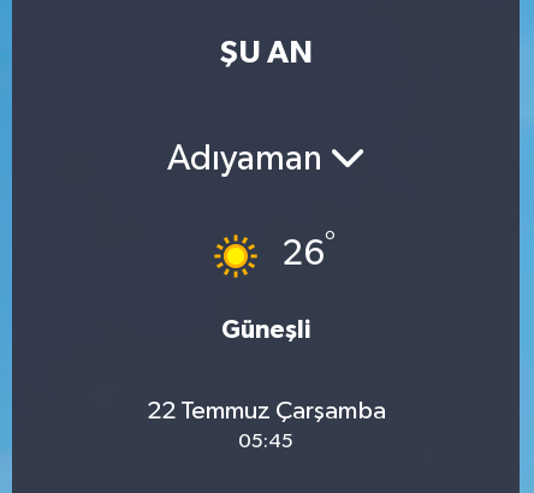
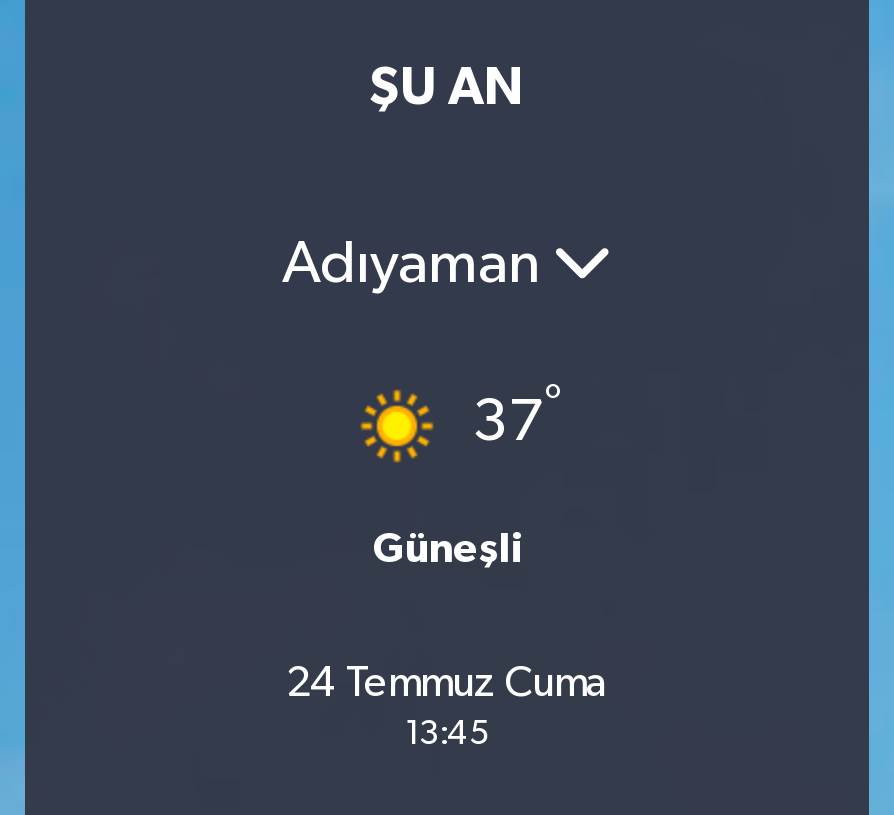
- 26°
+ 37°

- 22 Temmuz Çarşamba
+ 24 Temmuz Cuma

- 05:45
+ 13:45
